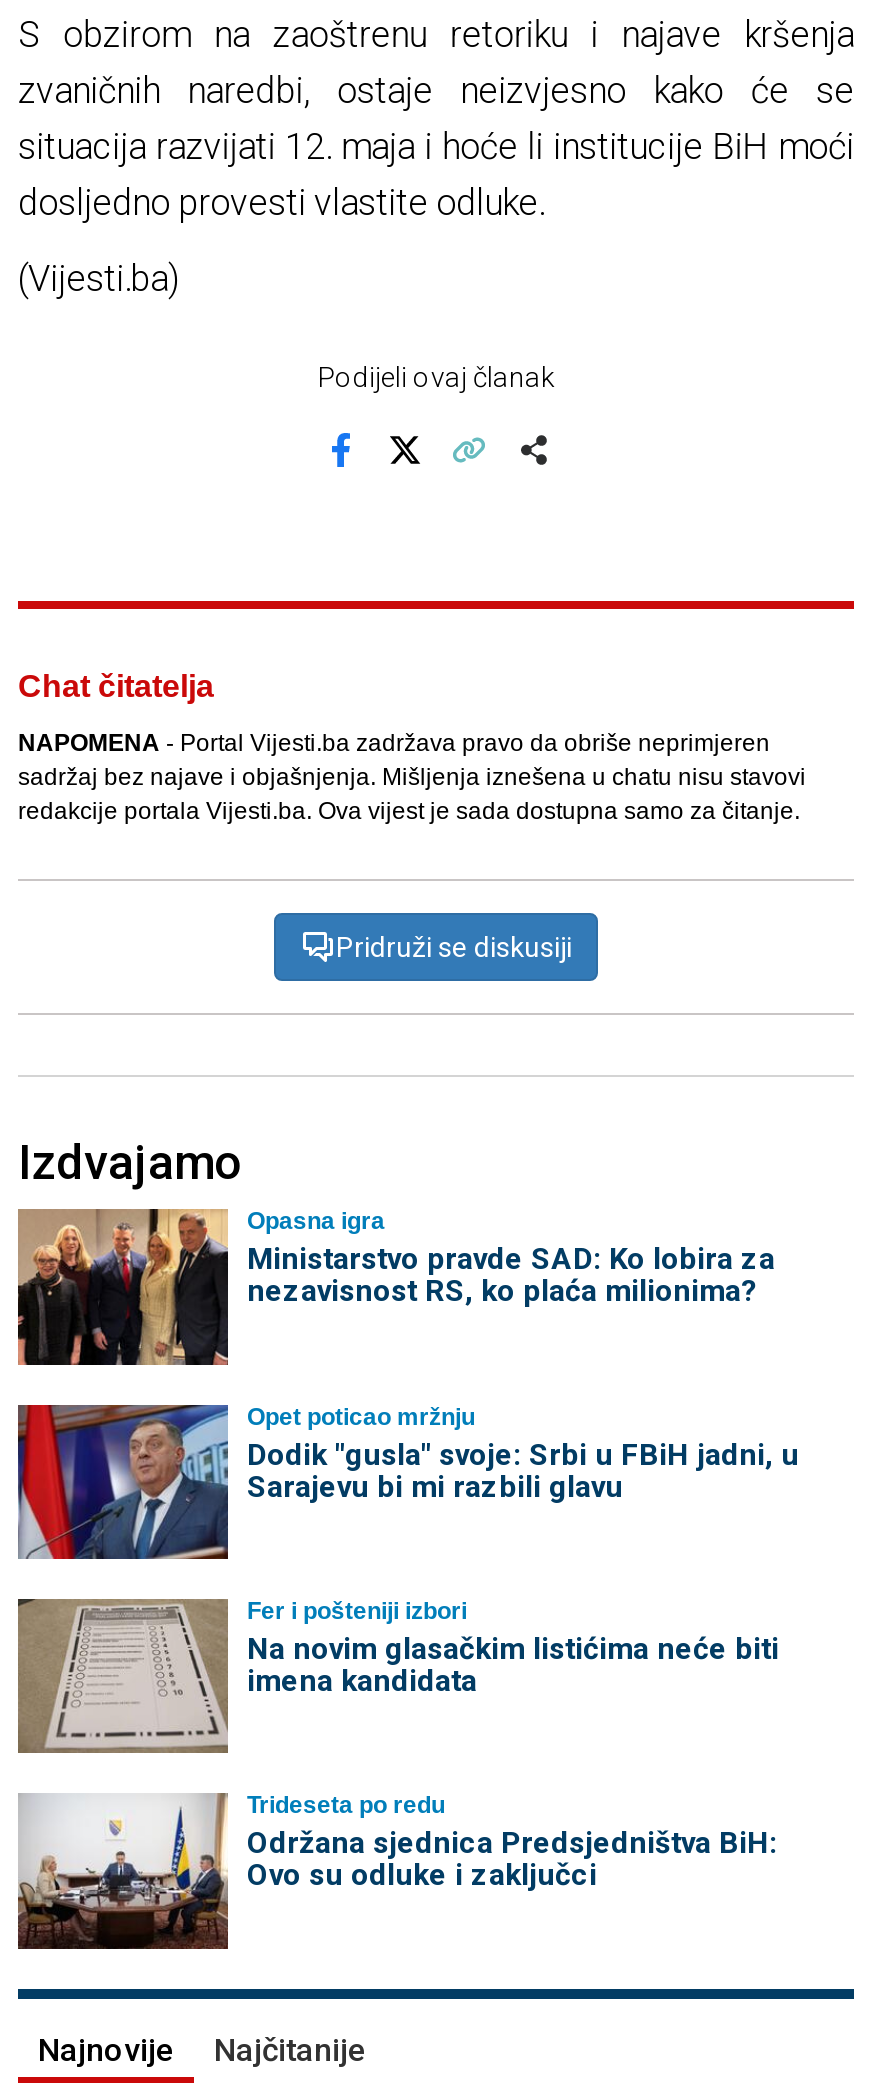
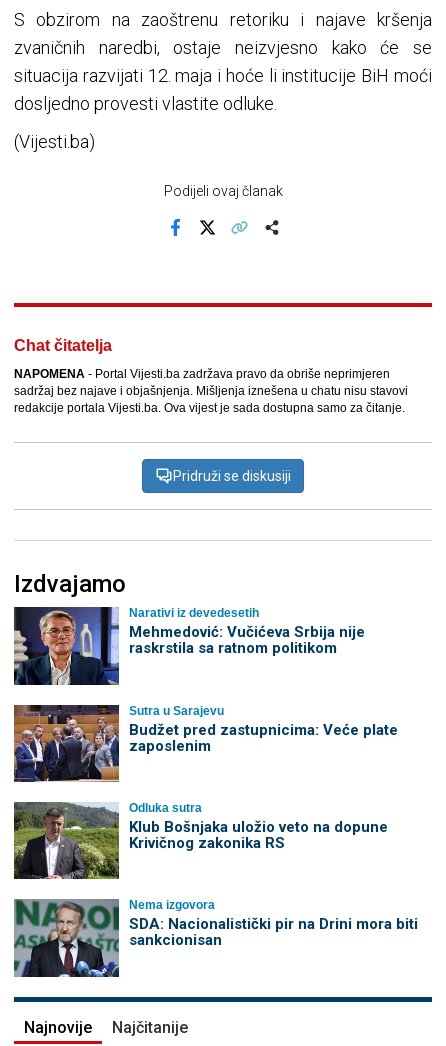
- [image]
- Opasna igra
- Ministarstvo pravde SAD: Ko lobira za
- nezavisnost RS, ko plaća milionima?
+ [image]
+ Narativi iz devedesetih
+ Mehmedović: Vučićeva Srbija nije
+ raskrstila sa ratnom politikom

- [image]
- Opet poticao mržnju
- Dodik "gusla" svoje: Srbi u FBiH jadni, u
- Sarajevu bi mi razbili glavu
+ [image]
+ Sutra u Sarajevu
+ Budžet pred zastupnicima: Veće plate
+ zaposlenim

- [image]
- Fer i pošteniji izbori
- Na novim glasačkim listićima neće biti
- imena kandidata
+ [image]
+ Odluka sutra
+ Klub Bošnjaka uložio veto na dopune
+ Krivičnog zakonika RS

- [image]
- Trideseta po redu
- Održana sjednica Predsjedništva BiH:
- Ovo su odluke i zaključci
+ [image]
+ Nema izgovora
+ SDA: Nacionalistički pir na Drini mora biti
+ sankcionisan
